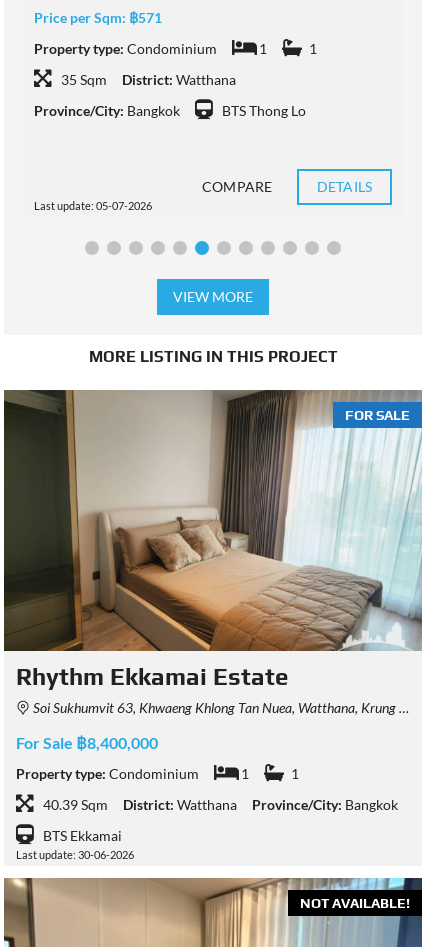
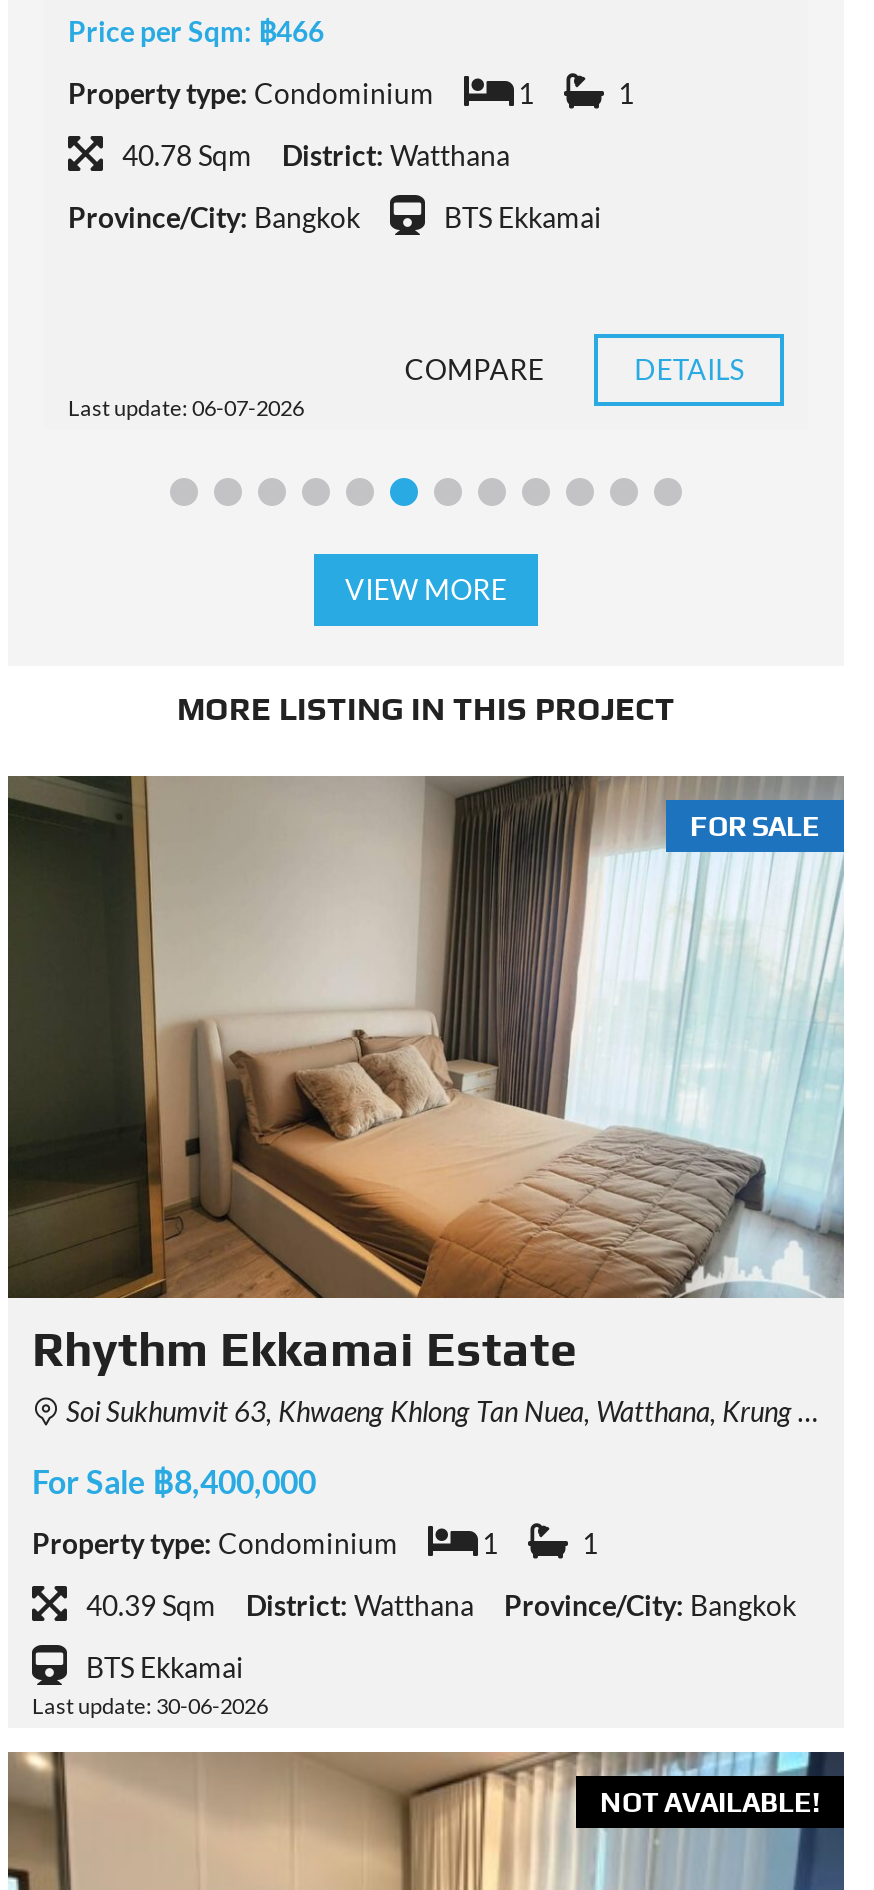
- Price per Sqm:฿571
+ Price per Sqm:฿466

- 35 Sqm District: Watthana
+ 40.78 Sqm District: Watthana

- BTS Thong Lo
+ BTS Ekkamai

- Last update: 05-07-2026
+ Last update: 06-07-2026
